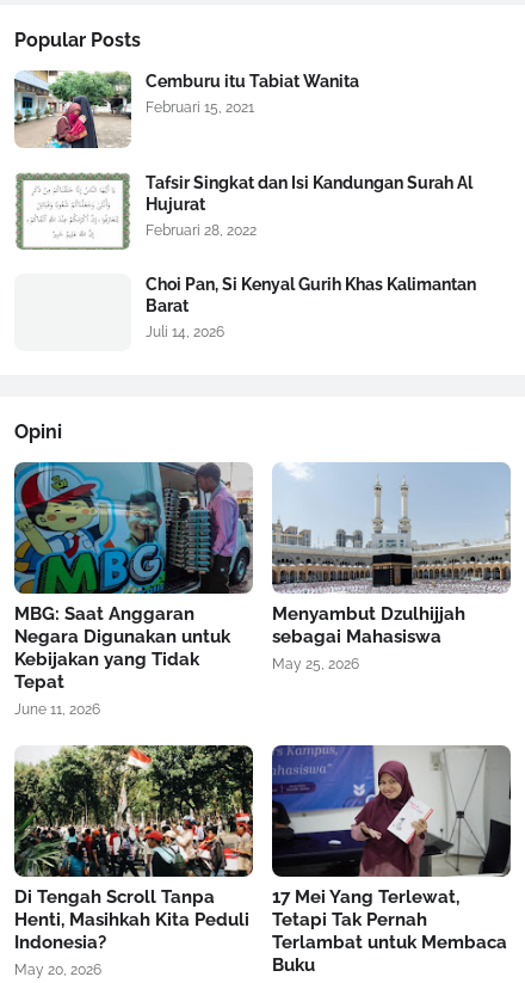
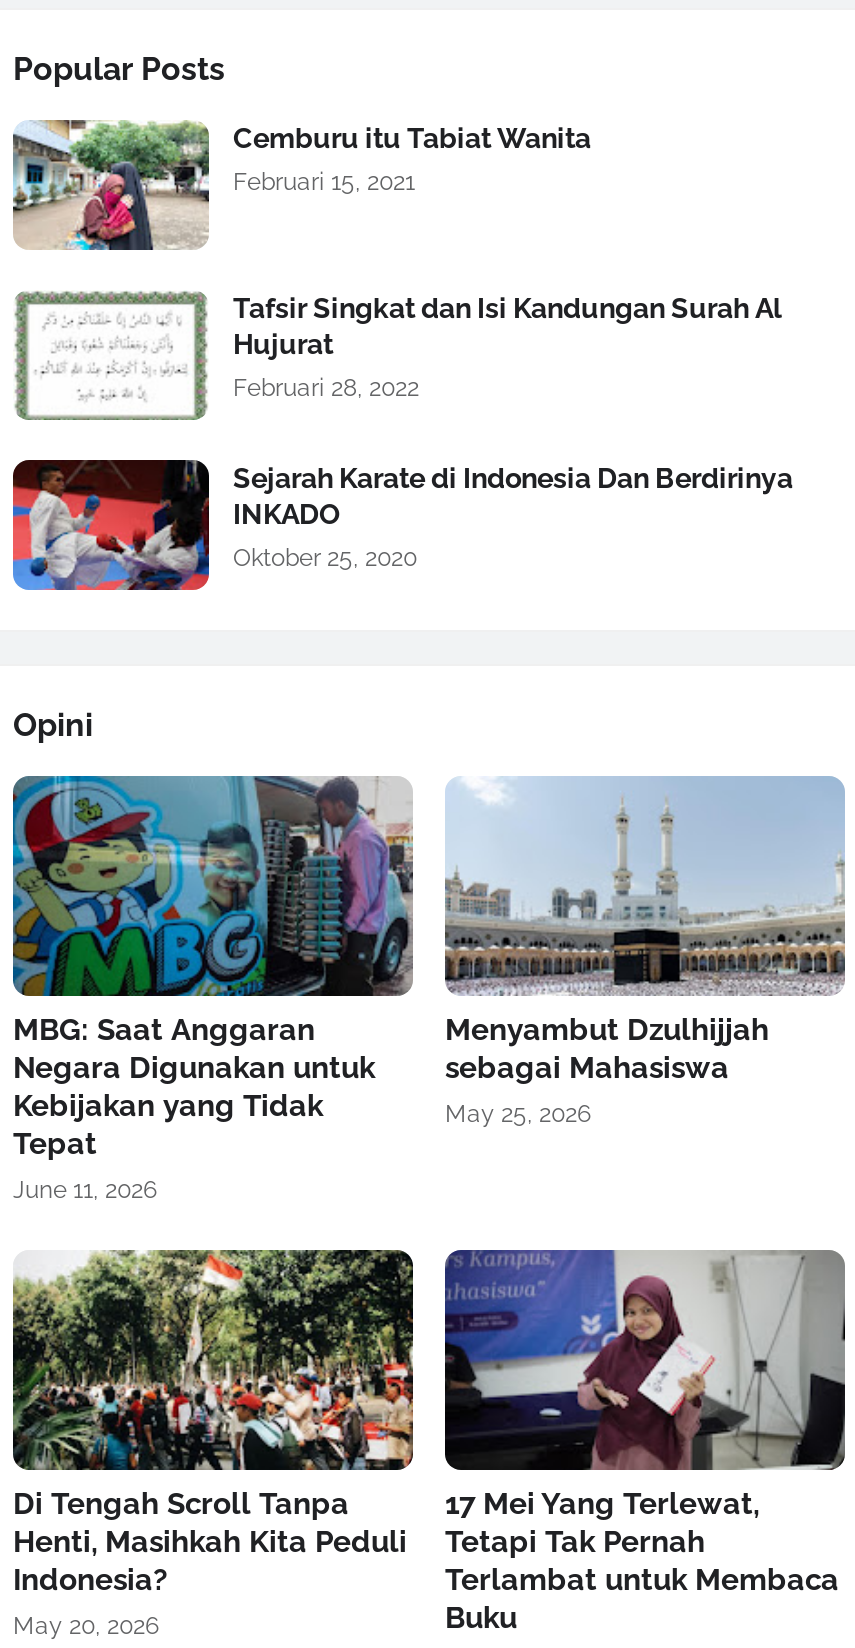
+ [image]

- Choi Pan, Si Kenyal Gurih Khas Kalimantan
- Barat
- Juli 14, 2026
+ Sejarah Karate di Indonesia Dan Berdirinya
+ INKADO
+ Oktober 25, 2020
